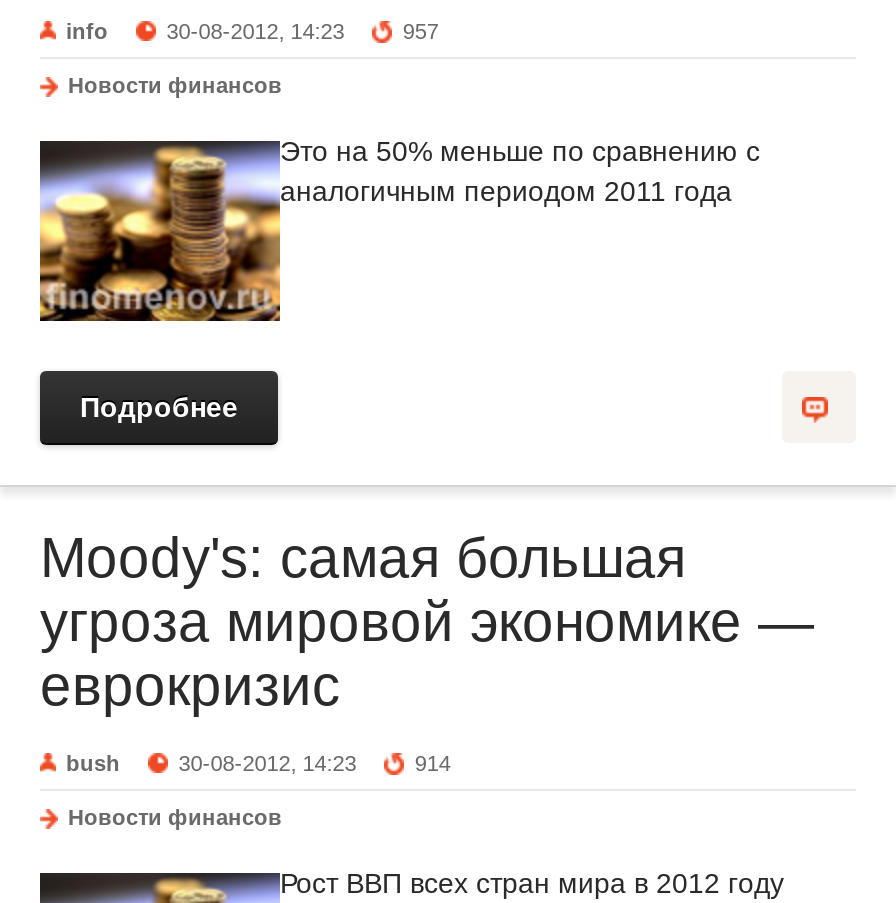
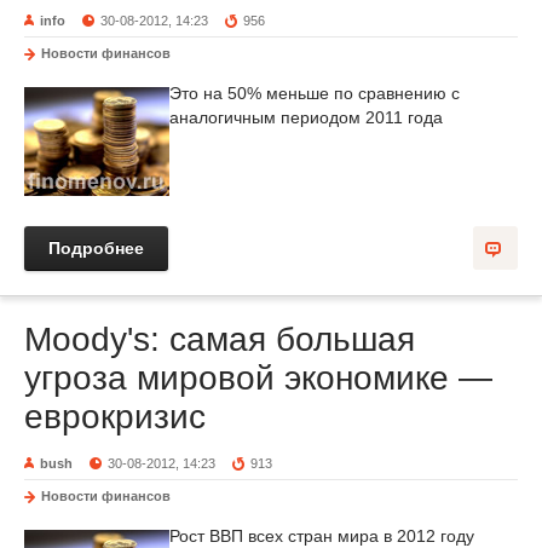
- 957
+ 956

- 914
+ 913
